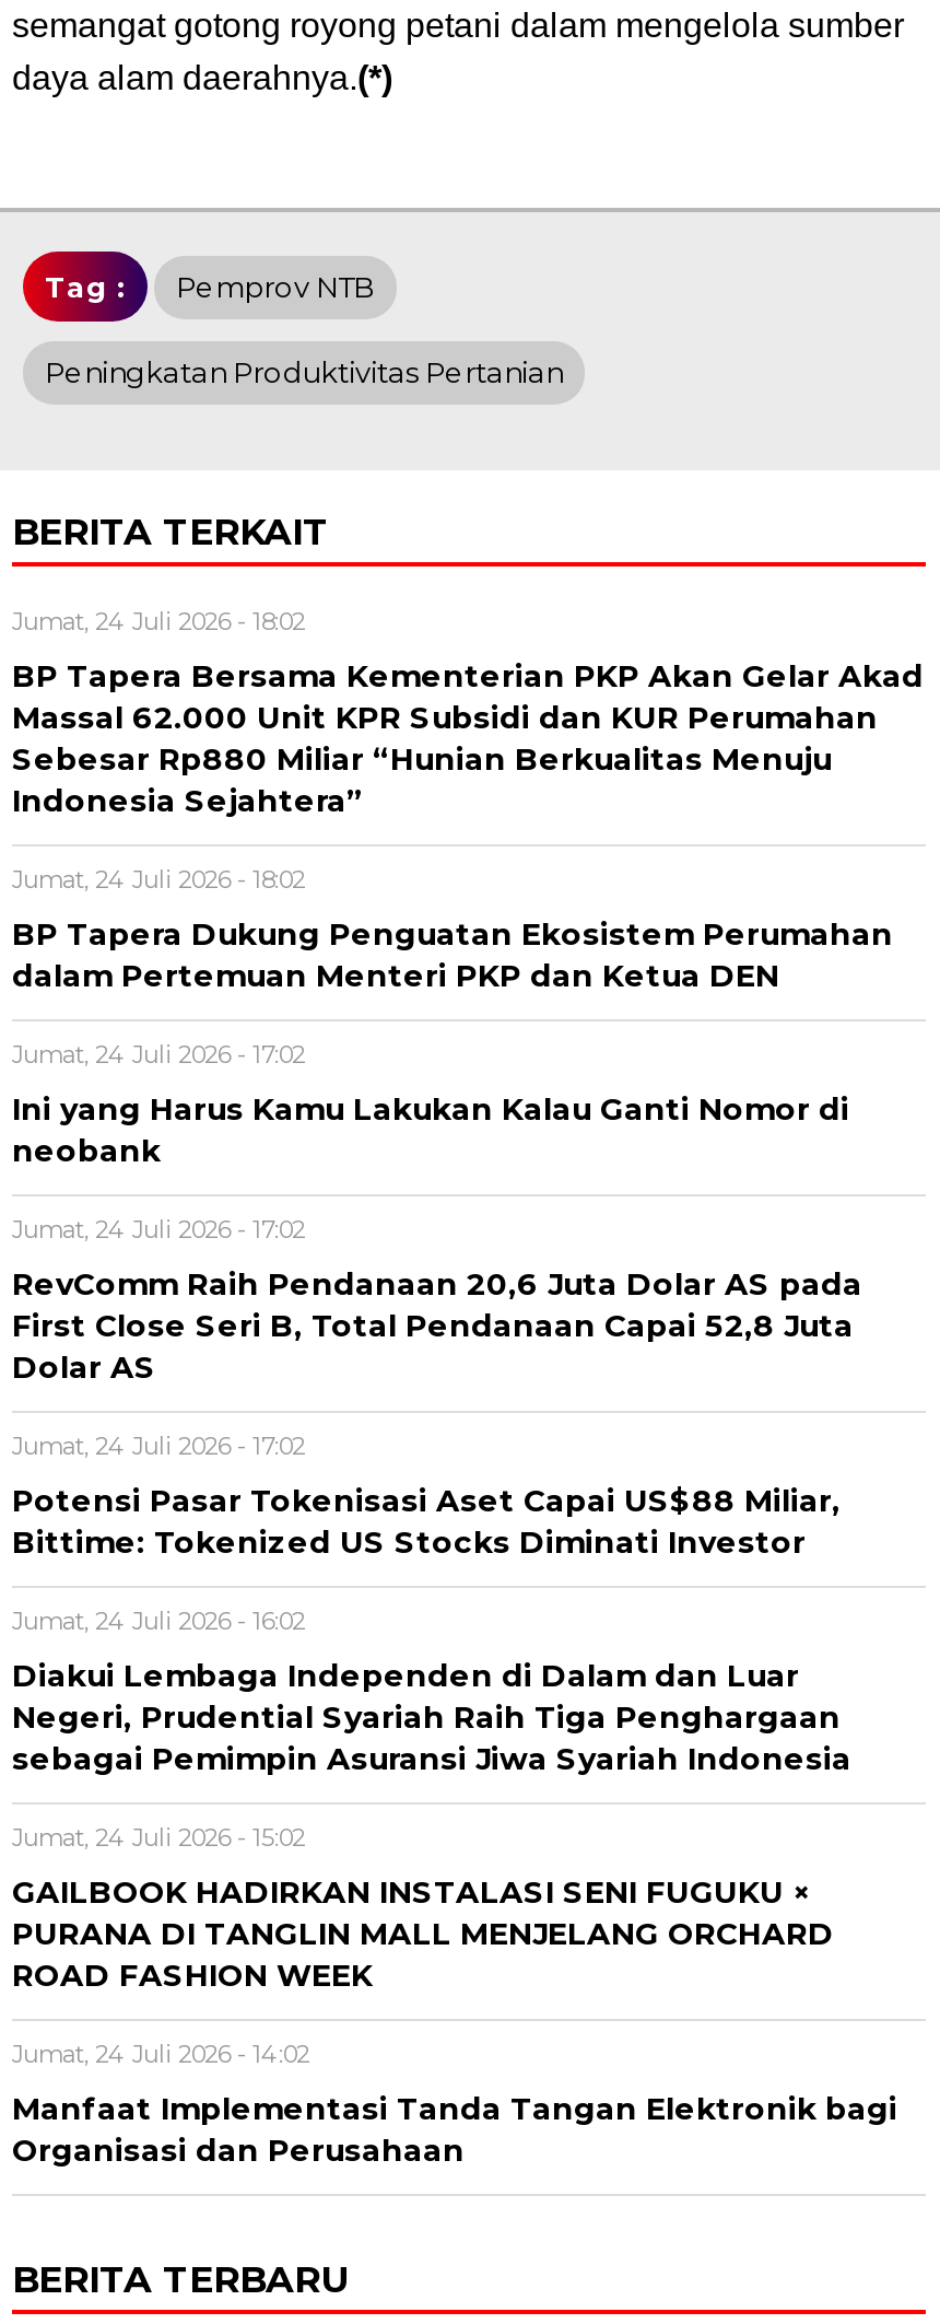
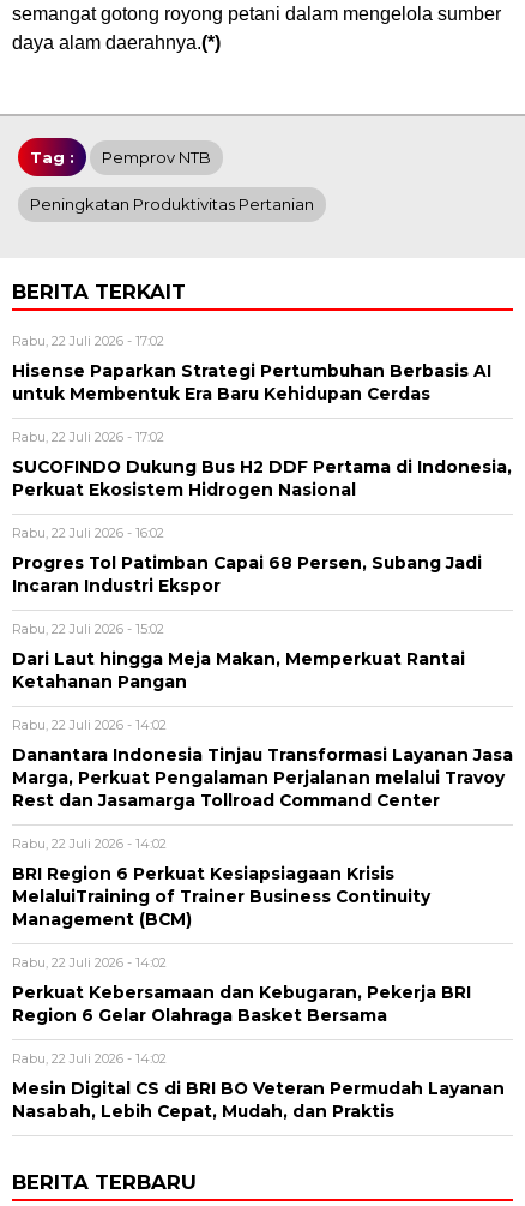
- Jumat, 24 Juli 2026 - 18:02
+ Rabu, 22 Juli 2026 - 17:02

- BP Tapera Bersama Kementerian PKP Akan Gelar Akad
- Massal 62.000 Unit KPR Subsidi dan KUR Perumahan
- Sebesar Rp880 Miliar “Hunian Berkualitas Menuju
- Indonesia Sejahtera”
+ Hisense Paparkan Strategi Pertumbuhan Berbasis AI
+ untuk Membentuk Era Baru Kehidupan Cerdas

- Jumat, 24 Juli 2026 - 18:02
+ Rabu, 22 Juli 2026 - 17:02

- BP Tapera Dukung Penguatan Ekosistem Perumahan
- dalam Pertemuan Menteri PKP dan Ketua DEN
+ SUCOFINDO Dukung Bus H2 DDF Pertama di Indonesia,
+ Perkuat Ekosistem Hidrogen Nasional

- Jumat, 24 Juli 2026 - 17:02
+ Rabu, 22 Juli 2026 - 16:02

- Ini yang Harus Kamu Lakukan Kalau Ganti Nomor di
- neobank
+ Progres Tol Patimban Capai 68 Persen, Subang Jadi
+ Incaran Industri Ekspor

- Jumat, 24 Juli 2026 - 17:02
+ Rabu, 22 Juli 2026 - 15:02

- RevComm Raih Pendanaan 20,6 Juta Dolar AS pada
- First Close Seri B, Total Pendanaan Capai 52,8 Juta
- Dolar AS
+ Dari Laut hingga Meja Makan, Memperkuat Rantai
+ Ketahanan Pangan

- Jumat, 24 Juli 2026 - 17:02
+ Rabu, 22 Juli 2026 - 14:02

- Potensi Pasar Tokenisasi Aset Capai US$88 Miliar,
- Bittime: Tokenized US Stocks Diminati Investor
+ Danantara Indonesia Tinjau Transformasi Layanan Jasa
+ Marga, Perkuat Pengalaman Perjalanan melalui Travoy
+ Rest dan Jasamarga Tollroad Command Center

- Jumat, 24 Juli 2026 - 16:02
+ Rabu, 22 Juli 2026 - 14:02

- Diakui Lembaga Independen di Dalam dan Luar
- Negeri, Prudential Syariah Raih Tiga Penghargaan
- sebagai Pemimpin Asuransi Jiwa Syariah Indonesia
+ BRI Region 6 Perkuat Kesiapsiagaan Krisis
+ MelaluiTraining of Trainer Business Continuity
+ Management (BCM)

- Jumat, 24 Juli 2026 - 15:02
+ Rabu, 22 Juli 2026 - 14:02

- GAILBOOK HADIRKAN INSTALASI SENI FUGUKU ×
- PURANA DI TANGLIN MALL MENJELANG ORCHARD
- ROAD FASHION WEEK
+ Perkuat Kebersamaan dan Kebugaran, Pekerja BRI
+ Region 6 Gelar Olahraga Basket Bersama

- Jumat, 24 Juli 2026 - 14:02
+ Rabu, 22 Juli 2026 - 14:02

- Manfaat Implementasi Tanda Tangan Elektronik bagi
- Organisasi dan Perusahaan
+ Mesin Digital CS di BRI BO Veteran Permudah Layanan
+ Nasabah, Lebih Cepat, Mudah, dan Praktis
